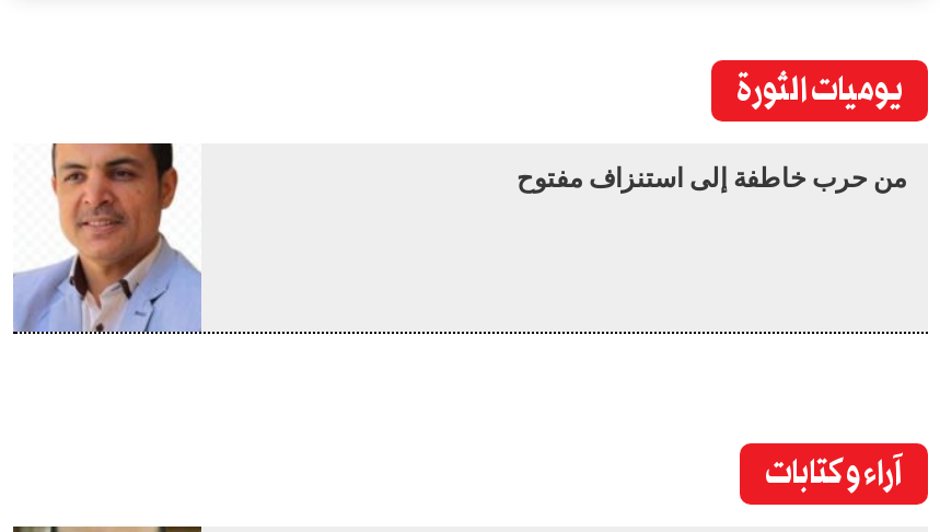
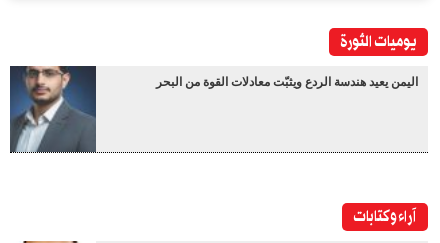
- [image]
+ [image]

- من حرب خاطفة إلى استنزاف مفتوح
+ اليمن يعيد هندسة الردع ويثبّت معادلات القوة من البحر
